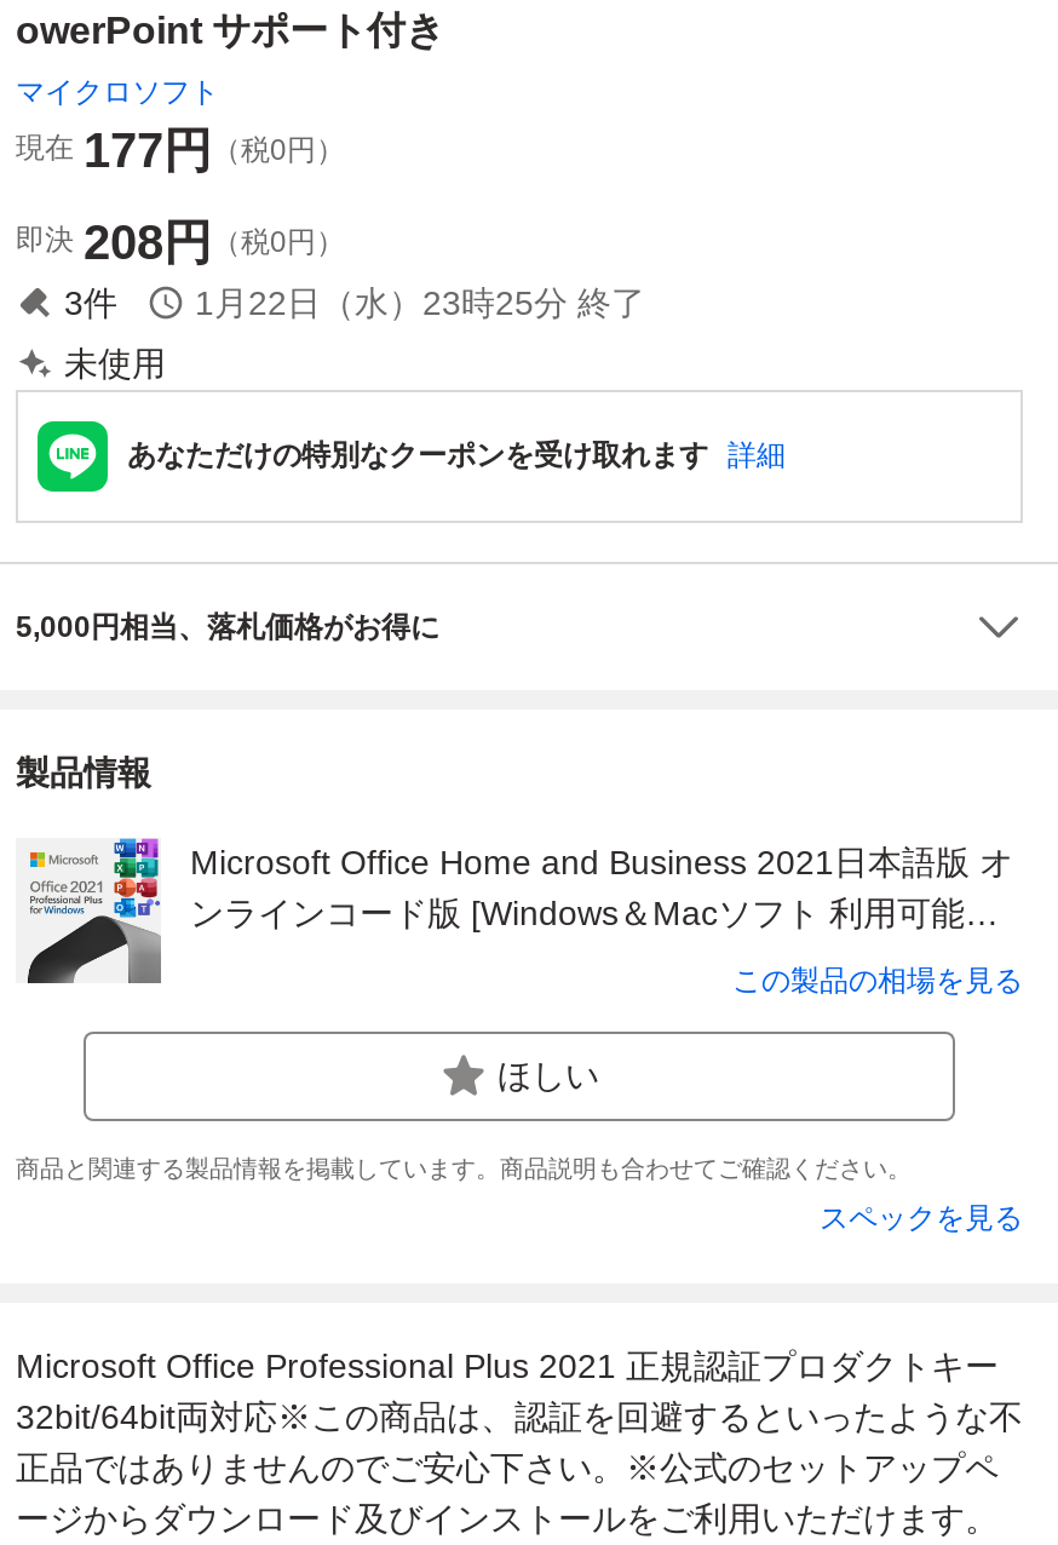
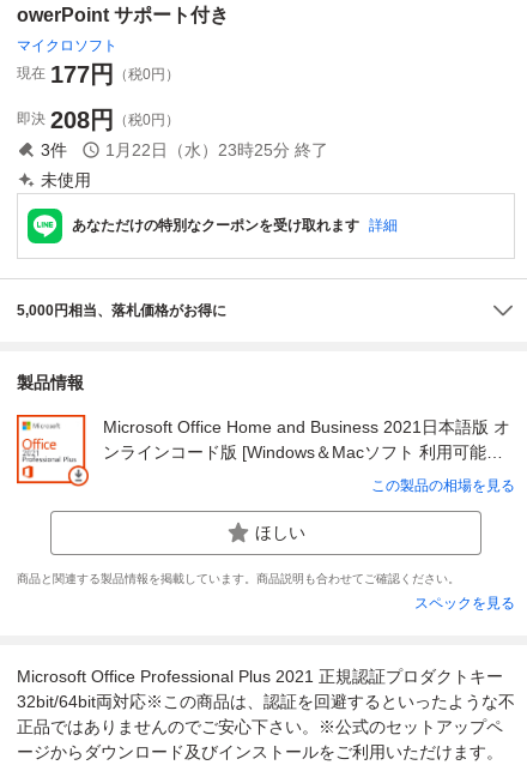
- [image]
+ [image]
